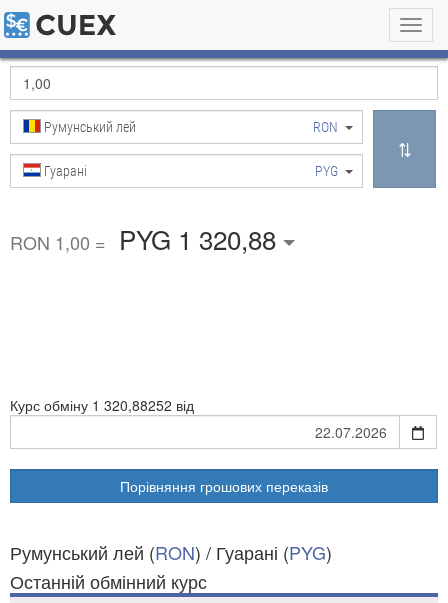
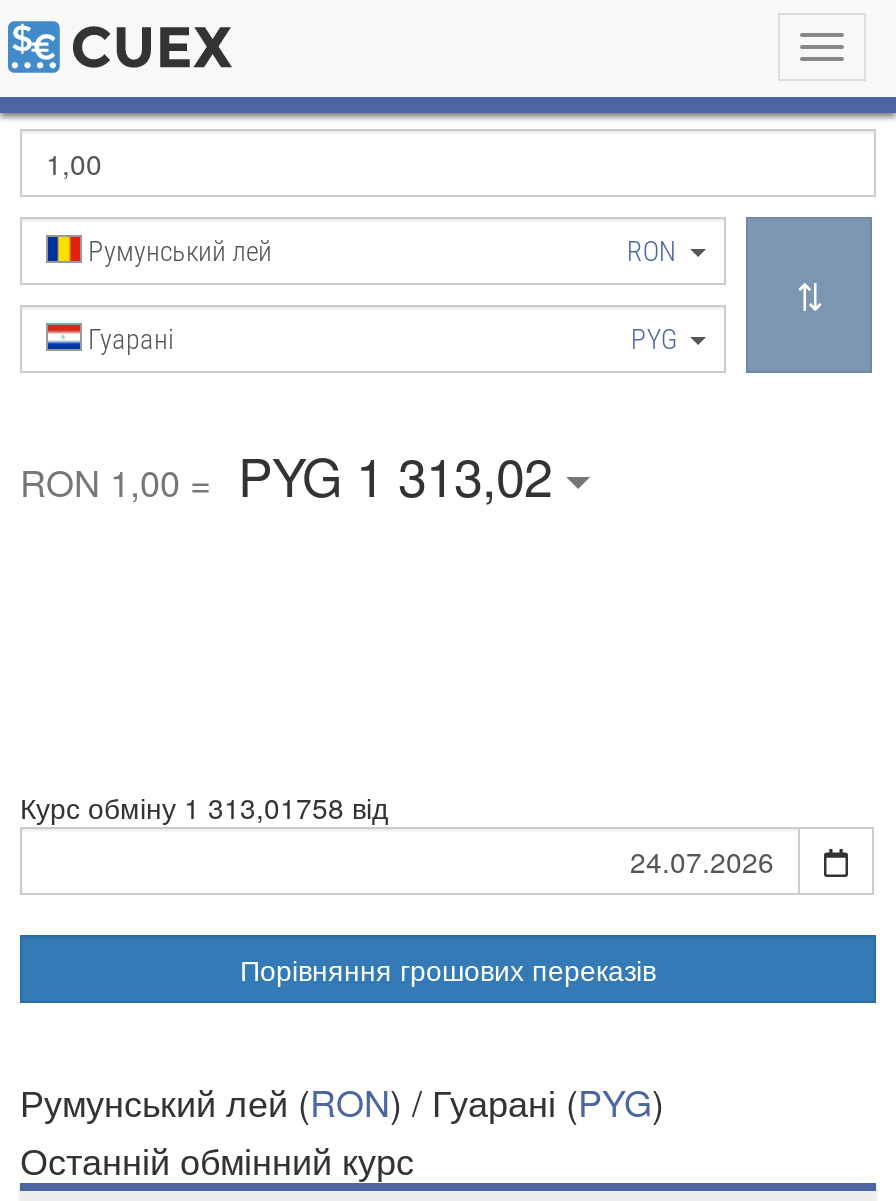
- RON 1,00 = PYG 1 320,88
+ RON 1,00 = PYG 1 313,02

- Курс обміну 1 320,88252 від
+ Курс обміну 1 313,01758 від
